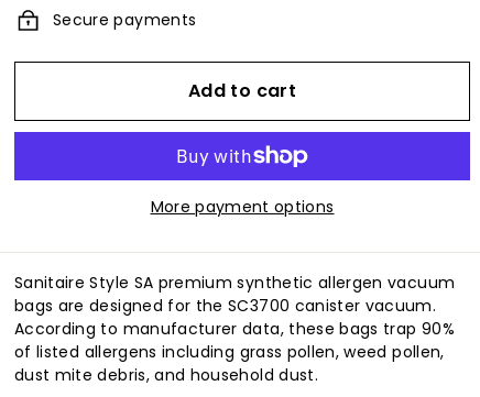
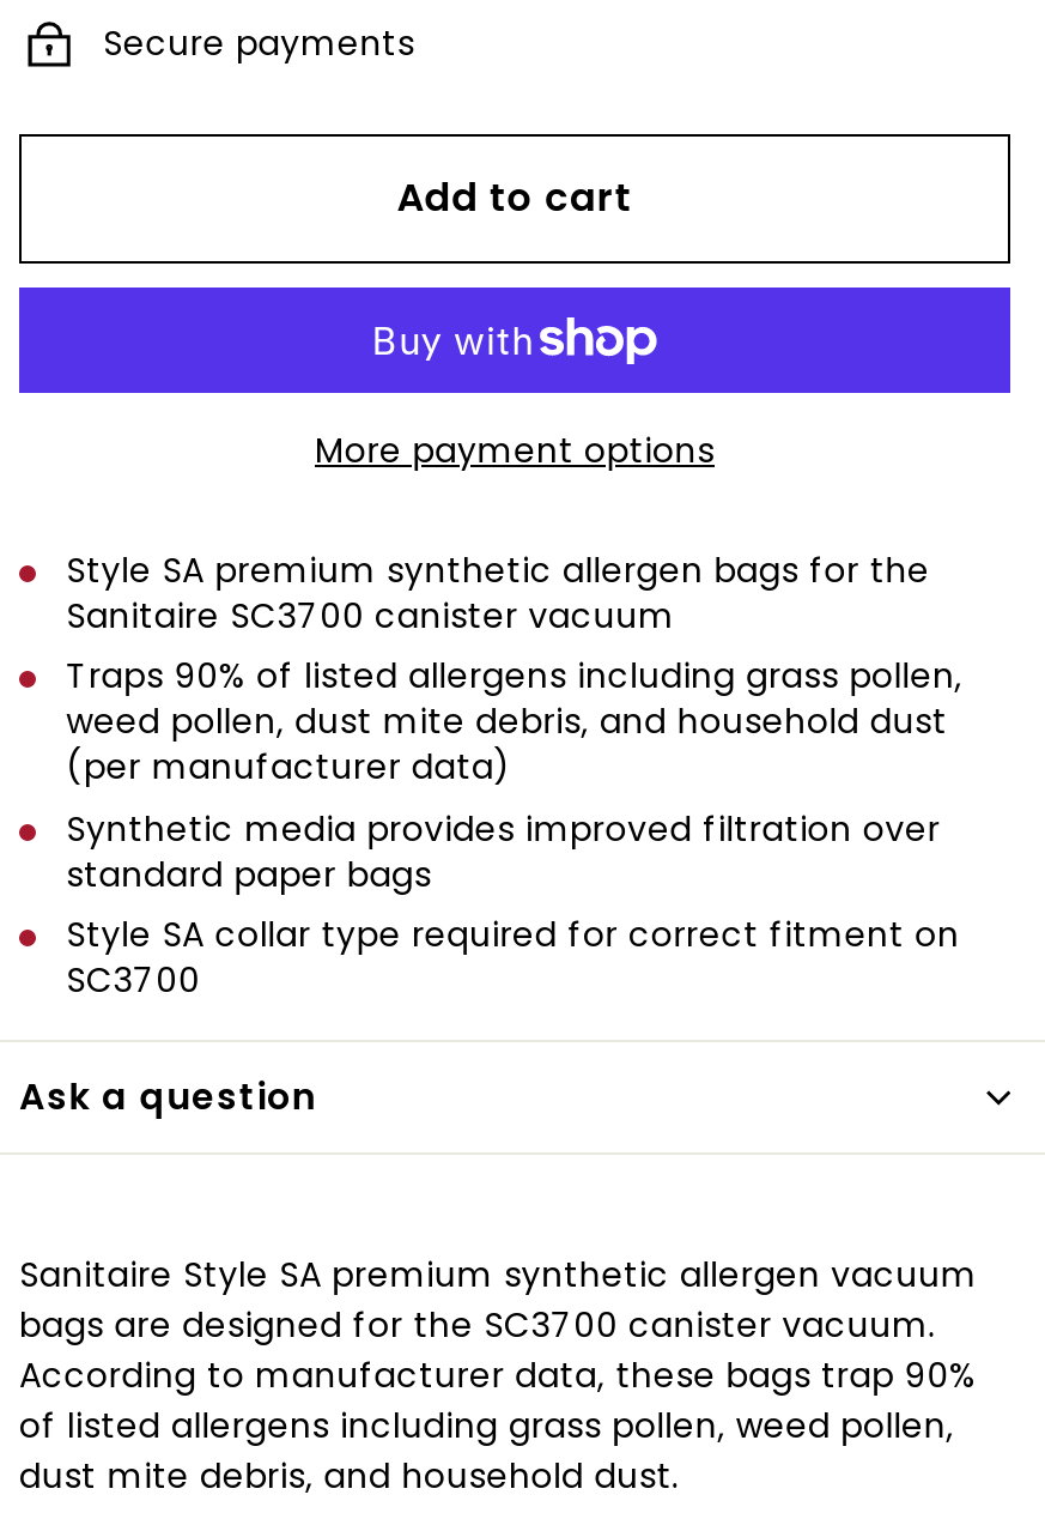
+ Style SA premium synthetic allergen bags for the
+ Sanitaire SC3700 canister vacuum
+ Traps 90% of listed allergens including grass pollen,
+ weed pollen, dust mite debris, and household dust
+ (per manufacturer data)
+ Synthetic media provides improved filtration over
+ standard paper bags
+ Style SA collar type required for correct fitment on
+ SC3700
+ Ask a question
